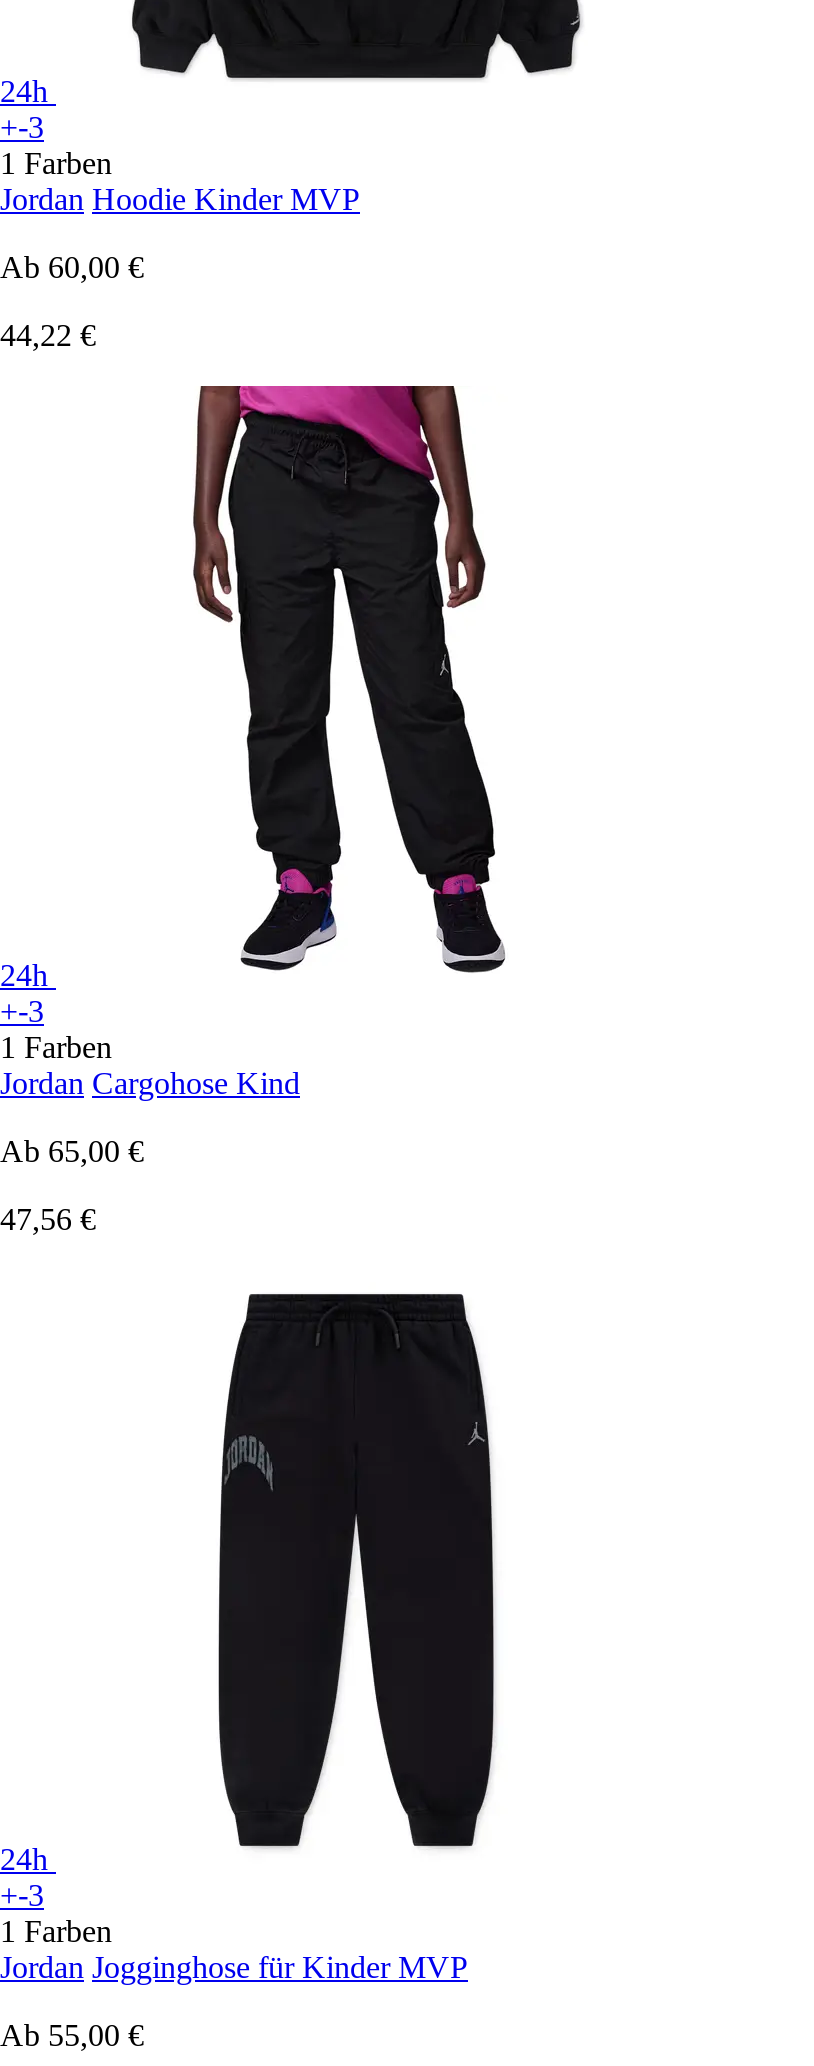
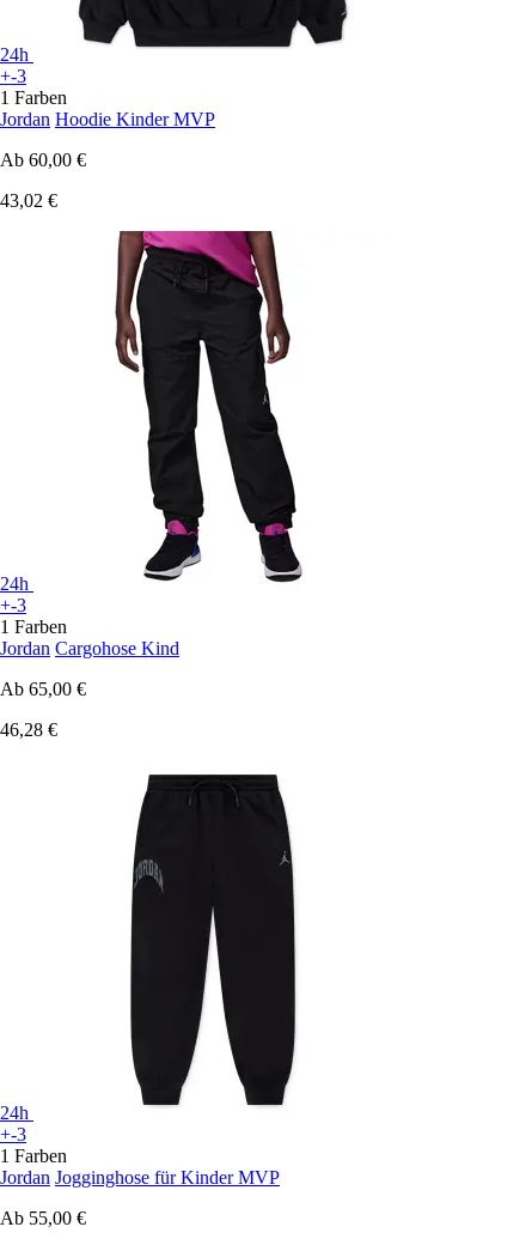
- 44,22 €
+ 43,02 €

- 47,56 €
+ 46,28 €
